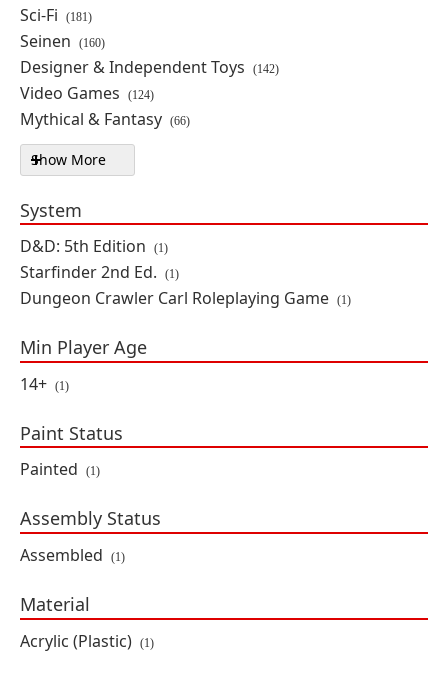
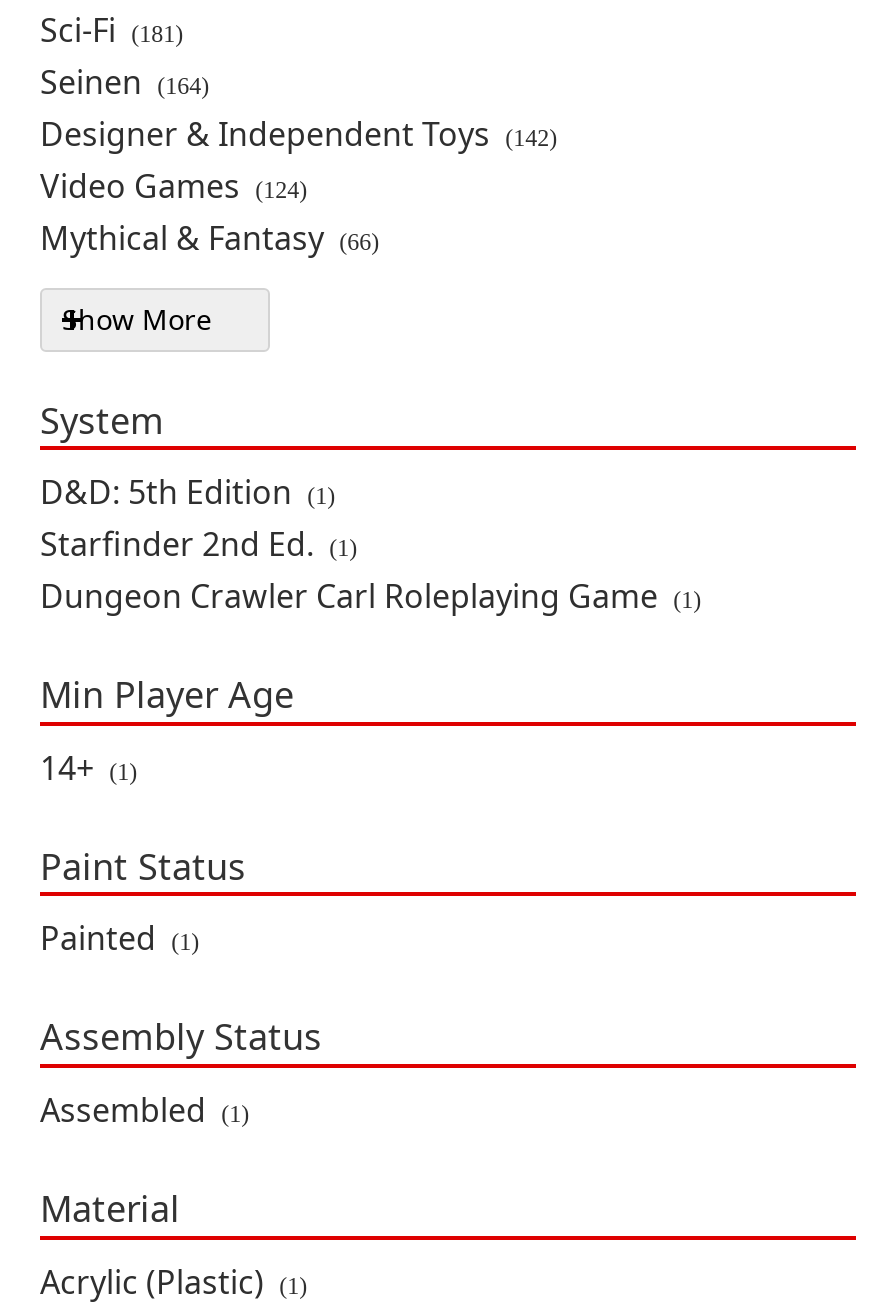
- Seinen (160)
+ Seinen (164)
